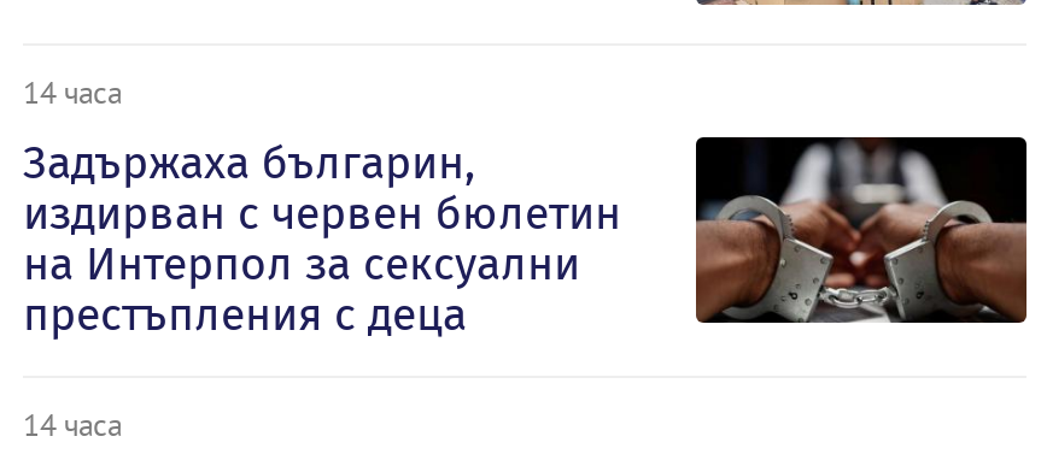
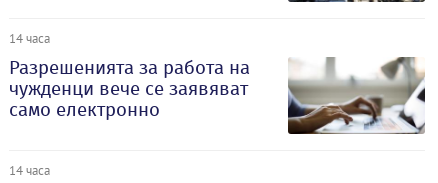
- [image]
- Задържаха българин,
- издирван с червен бюлетин
- на Интерпол за сексуални
- престъпления с деца
+ [image]
+ Разрешенията за работа на
+ чужденци вече се заявяват
+ само електронно
